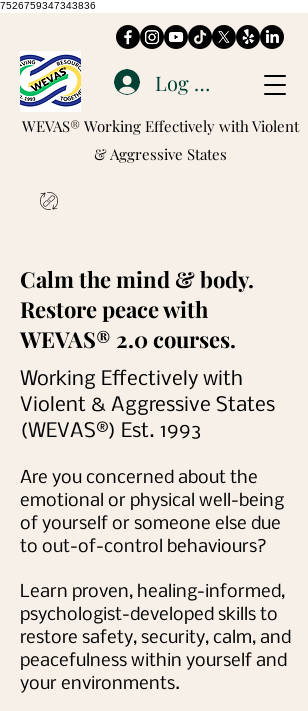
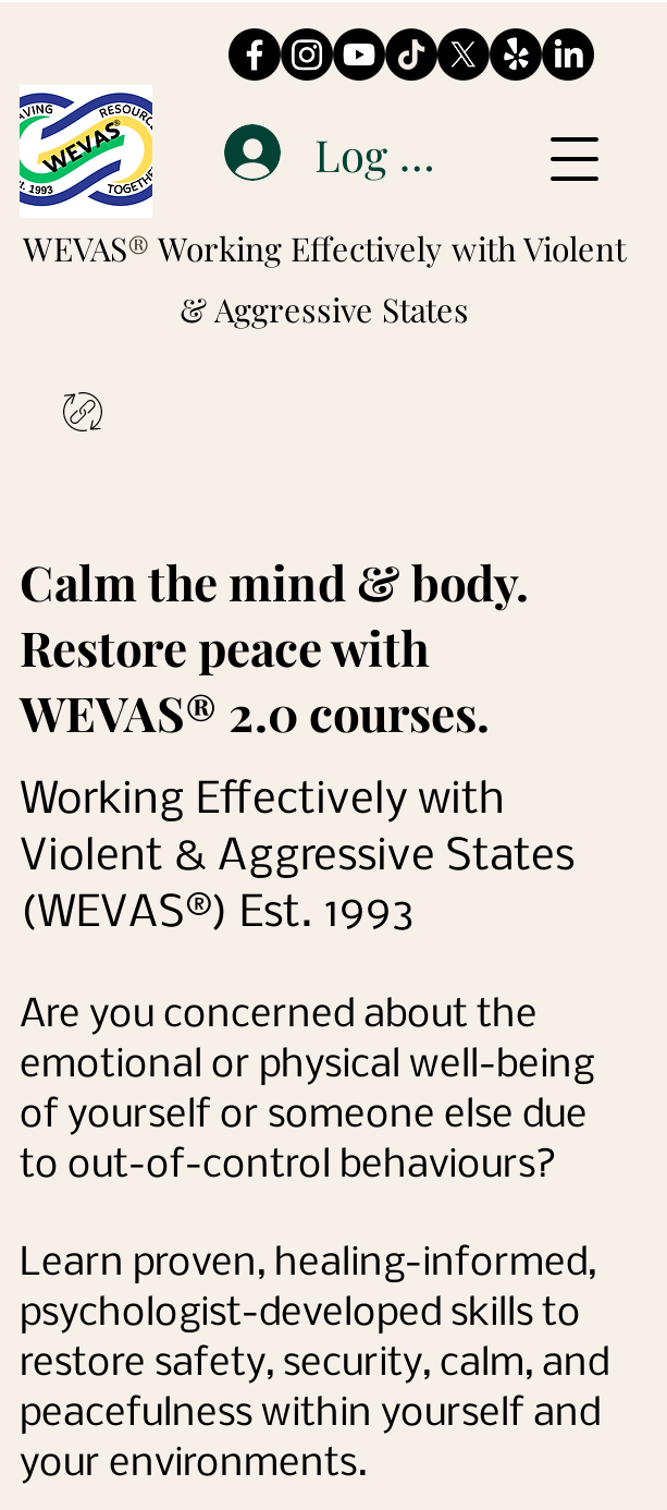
- 7526759347343836
